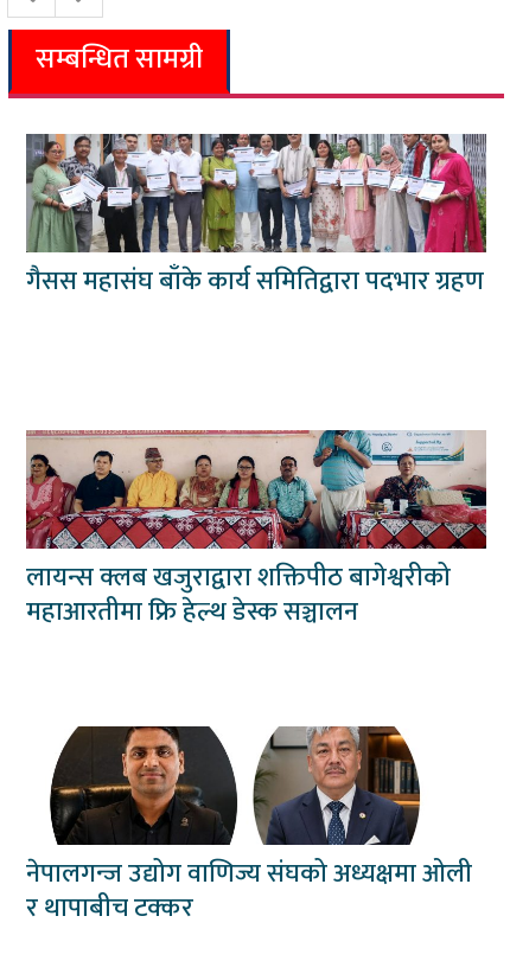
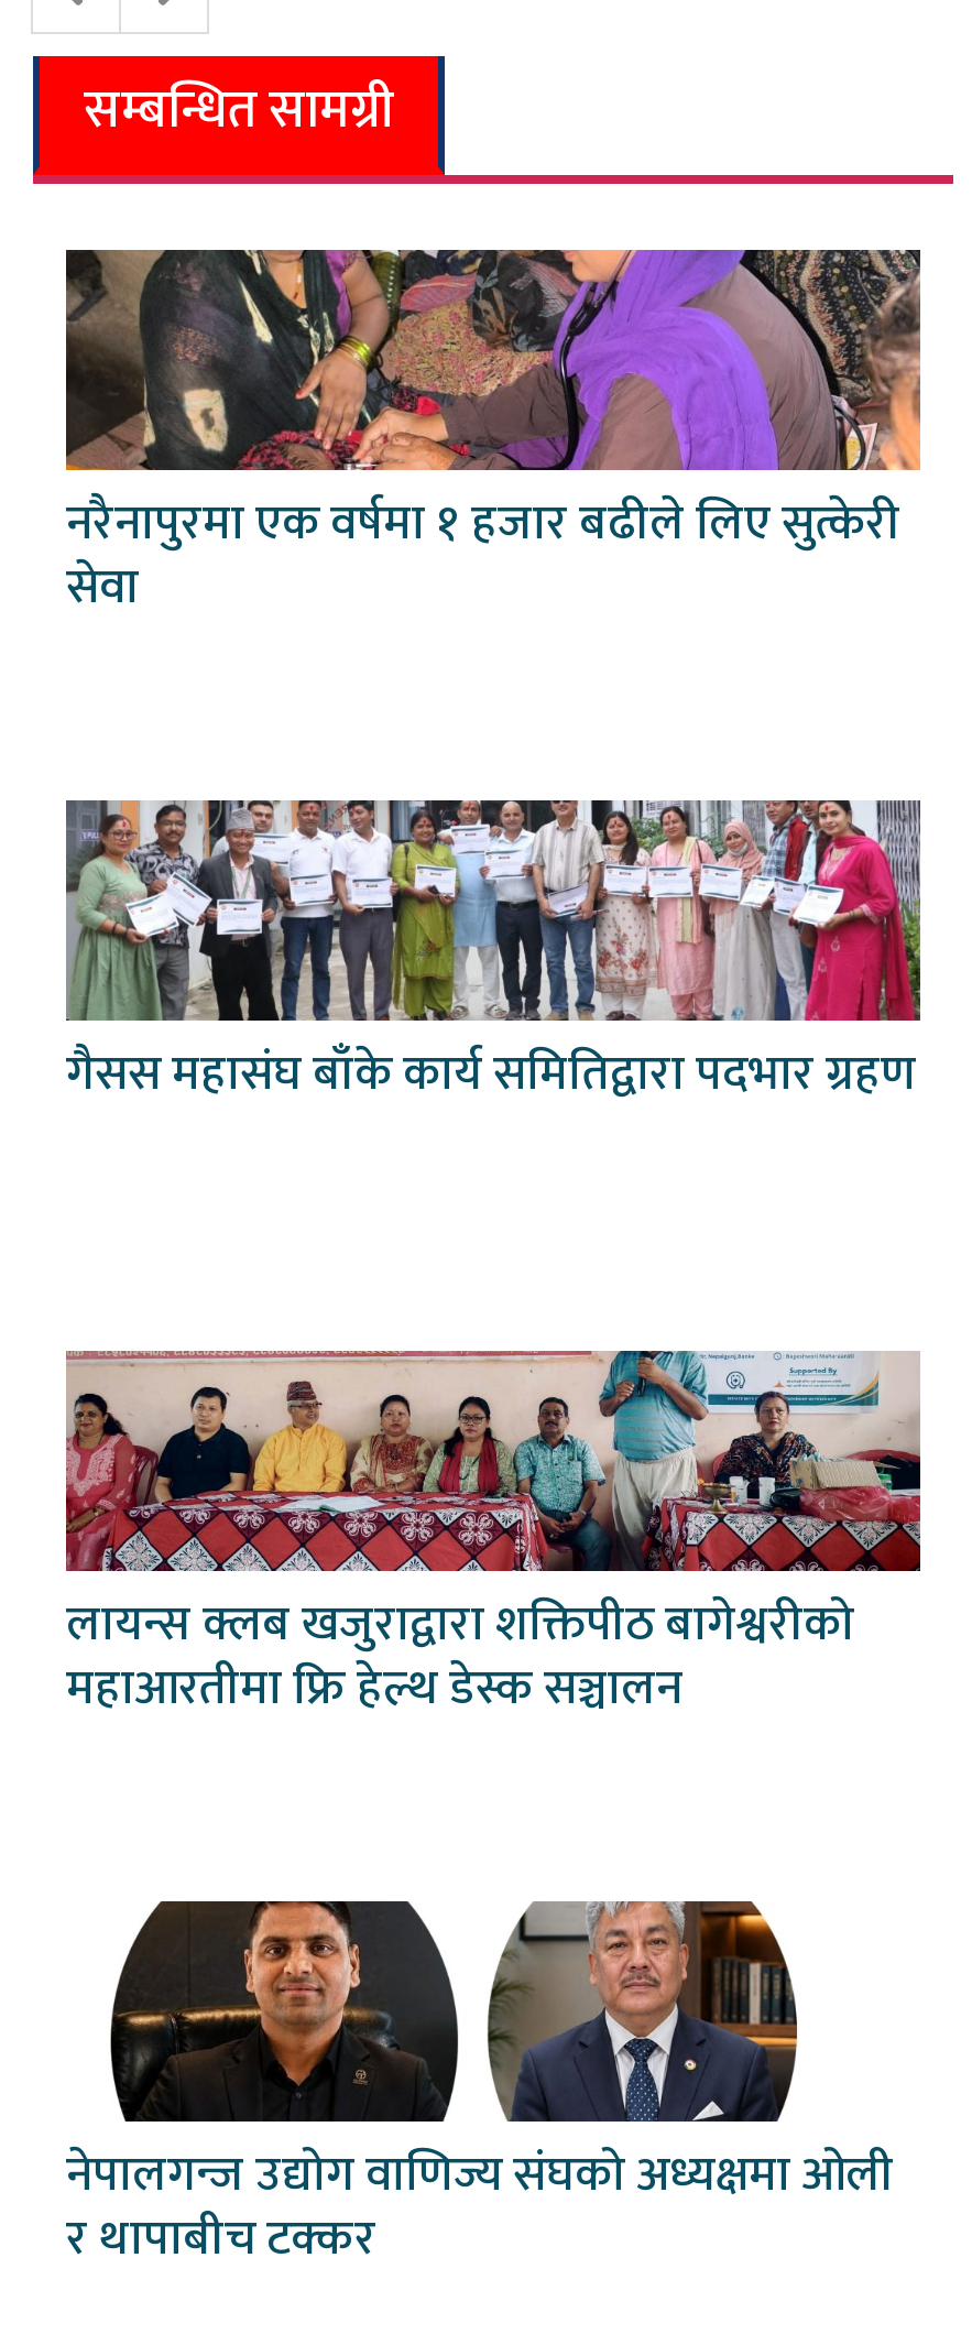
+ [image]
+ नरैनापुरमा एक वर्षमा १ हजार बढीले लिए सुत्केरी
+ सेवा
